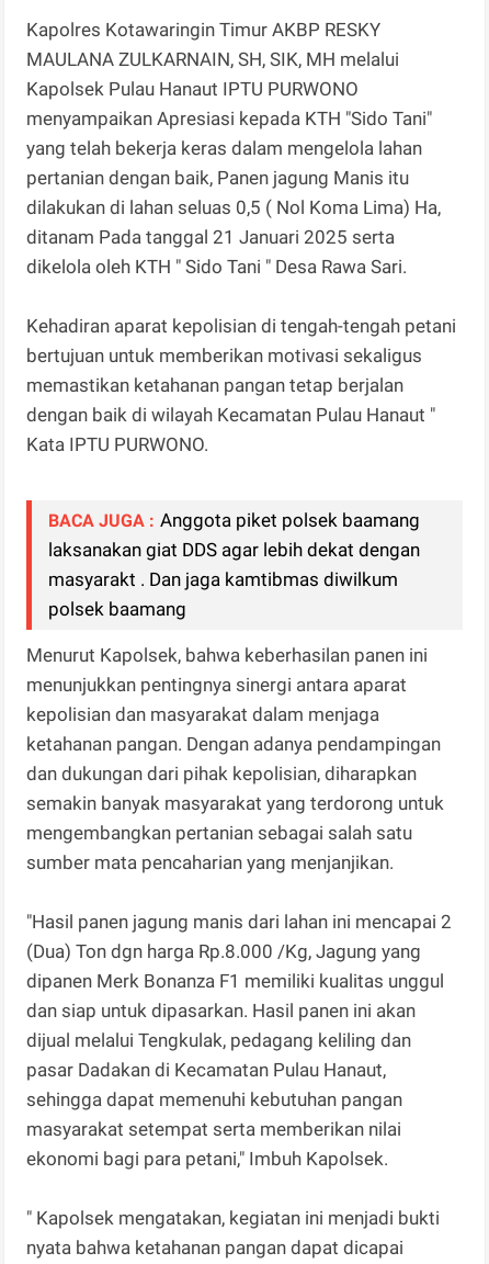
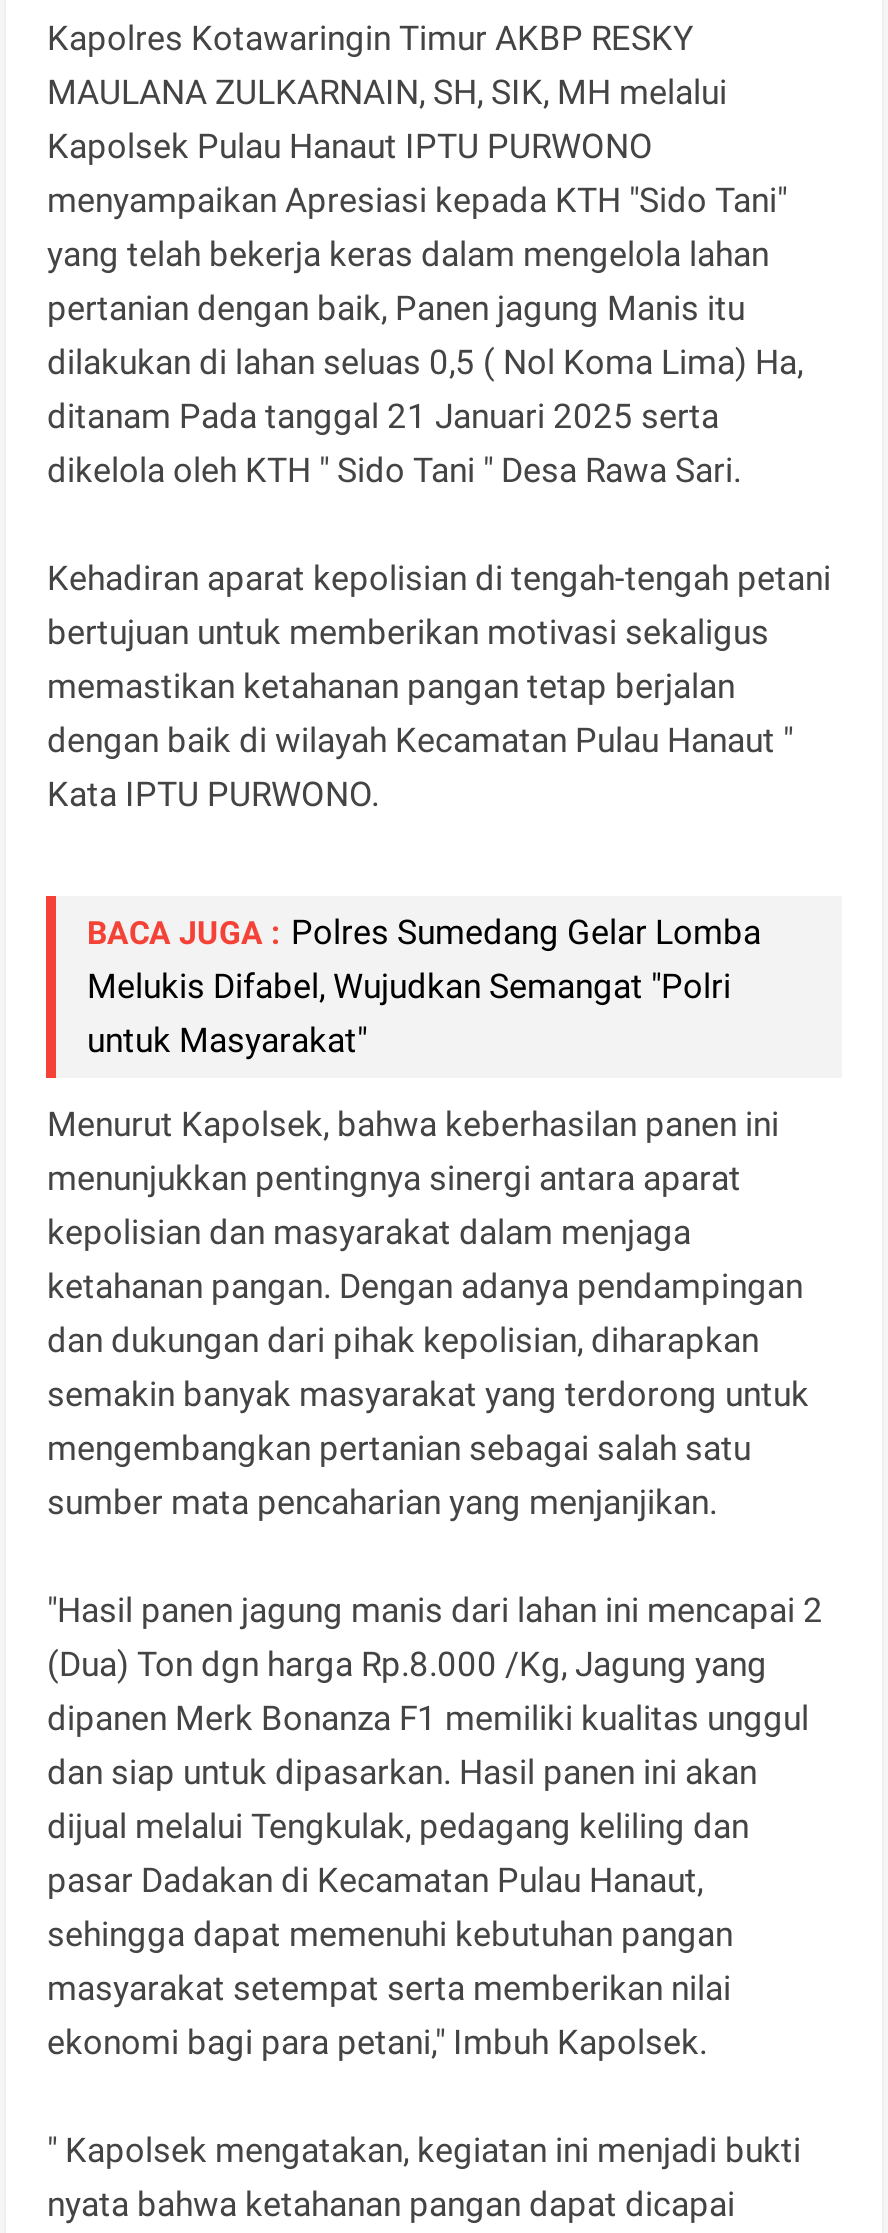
- BACA JUGA : Anggota piket polsek baamang
- laksanakan giat DDS agar lebih dekat dengan
- masyarakt . Dan jaga kamtibmas diwilkum
- polsek baamang
+ BACA JUGA : Polres Sumedang Gelar Lomba
+ Melukis Difabel, Wujudkan Semangat "Polri
+ untuk Masyarakat"
